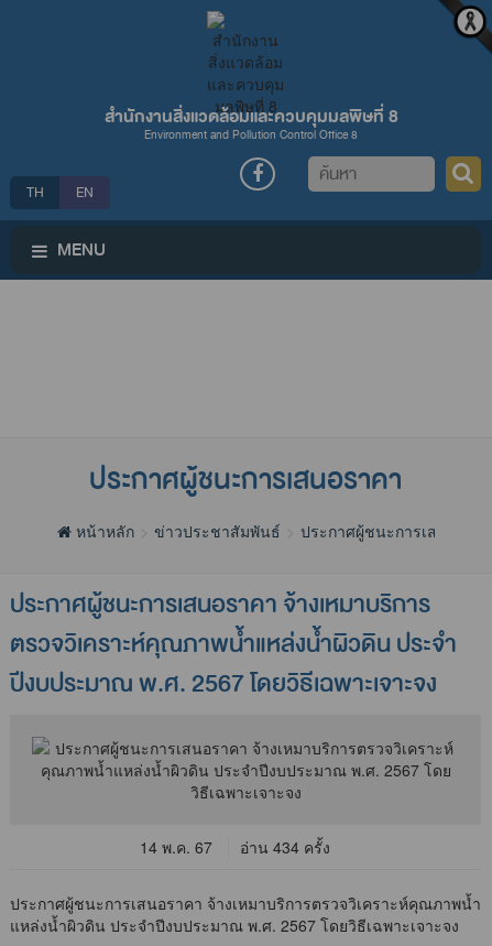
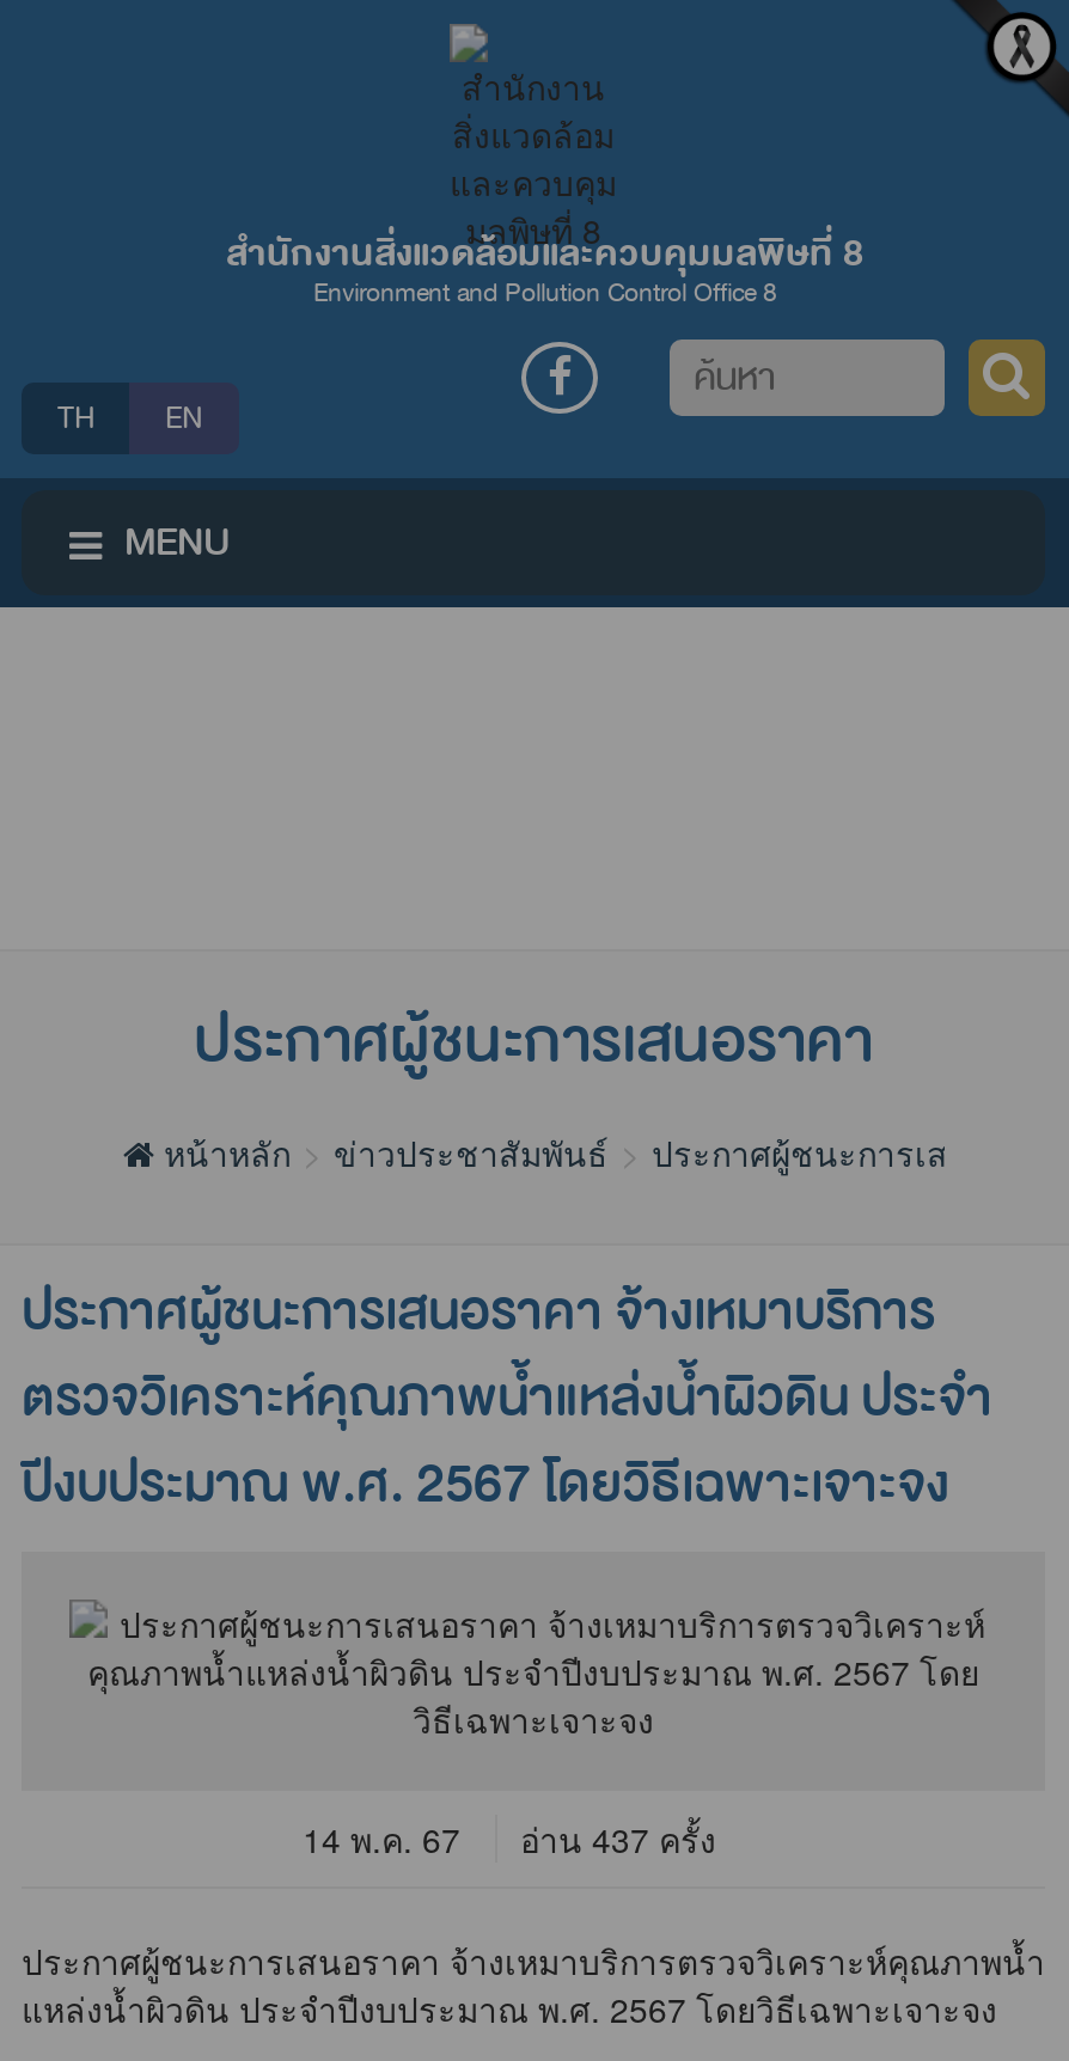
- อ่าน 434 ครั้ง
+ อ่าน 437 ครั้ง
